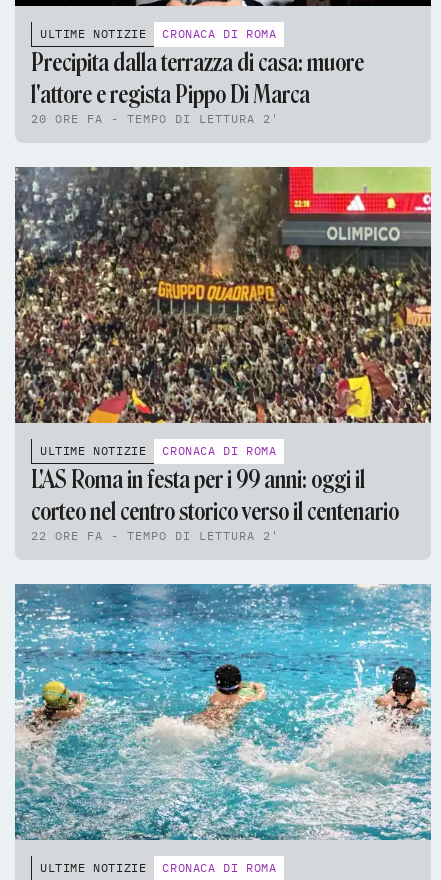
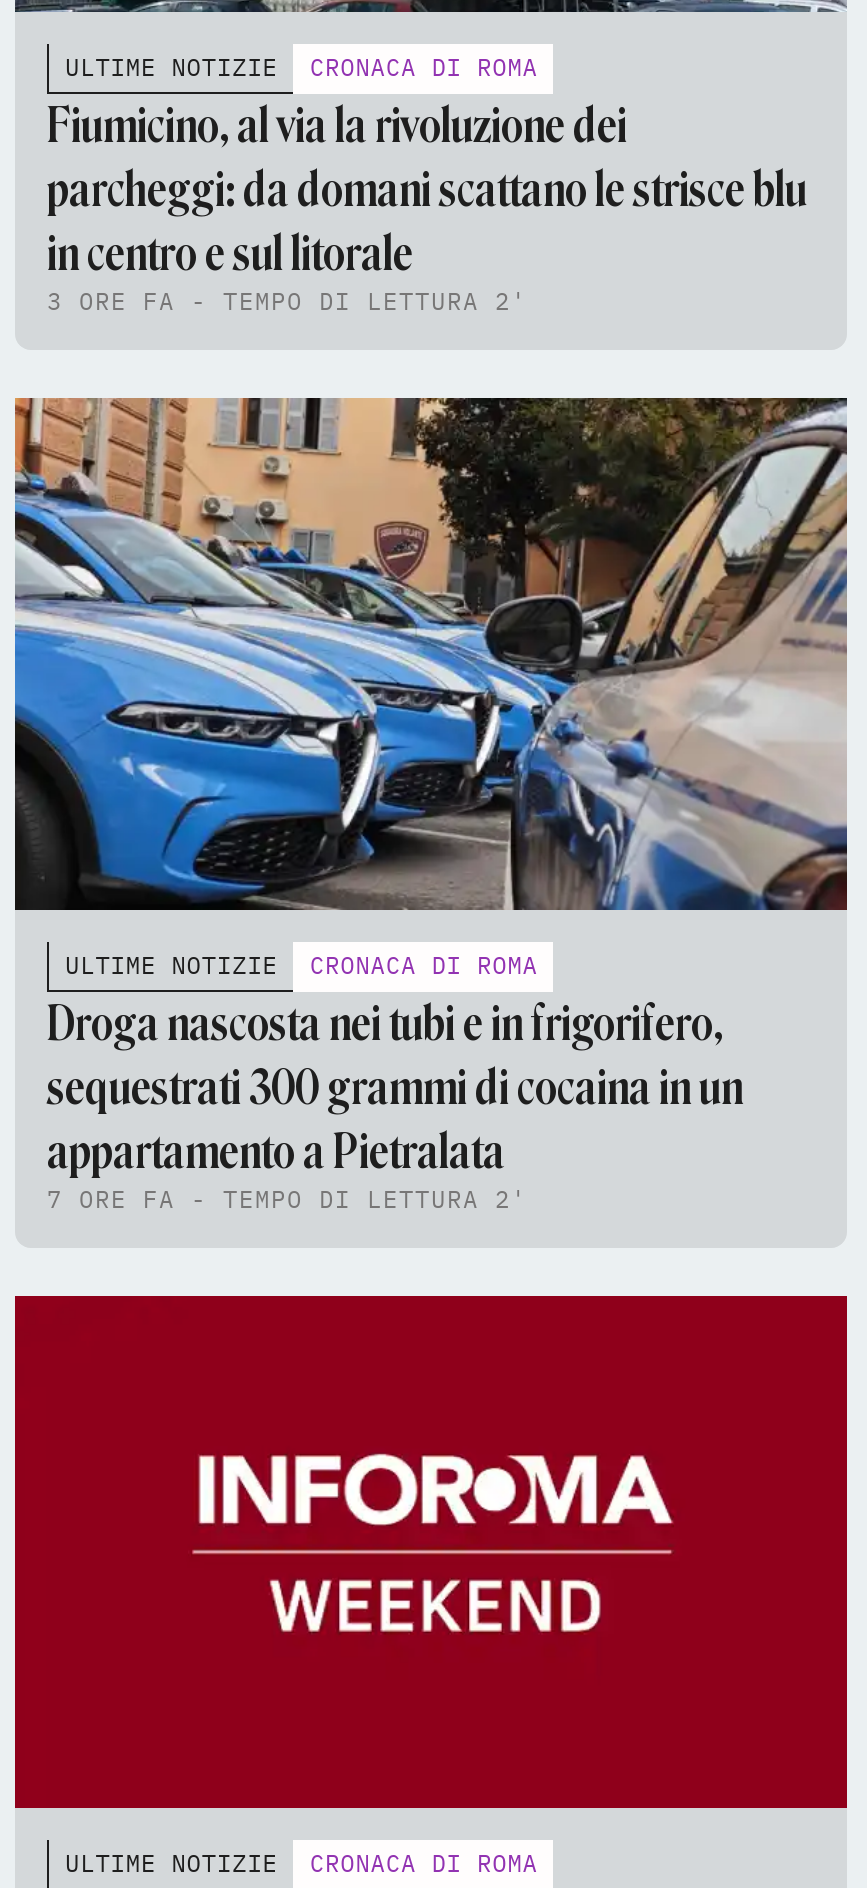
- Precipita dalla terrazza di casa: muore
- l'attore e regista Pippo Di Marca
- 20 ORE FA - TEMPO DI LETTURA 2'
+ Fiumicino, al via la rivoluzione dei
+ parcheggi: da domani scattano le strisce blu
+ in centro e sul litorale
+ 3 ORE FA - TEMPO DI LETTURA 2'

- [image]
+ [image]

- L'AS Roma in festa per i 99 anni: oggi il
- corteo nel centro storico verso il centenario
- 22 ORE FA - TEMPO DI LETTURA 2'
+ Droga nascosta nei tubi e in frigorifero,
+ sequestrati 300 grammi di cocaina in un
+ appartamento a Pietralata
+ 7 ORE FA - TEMPO DI LETTURA 2'

- [image]
+ [image]
